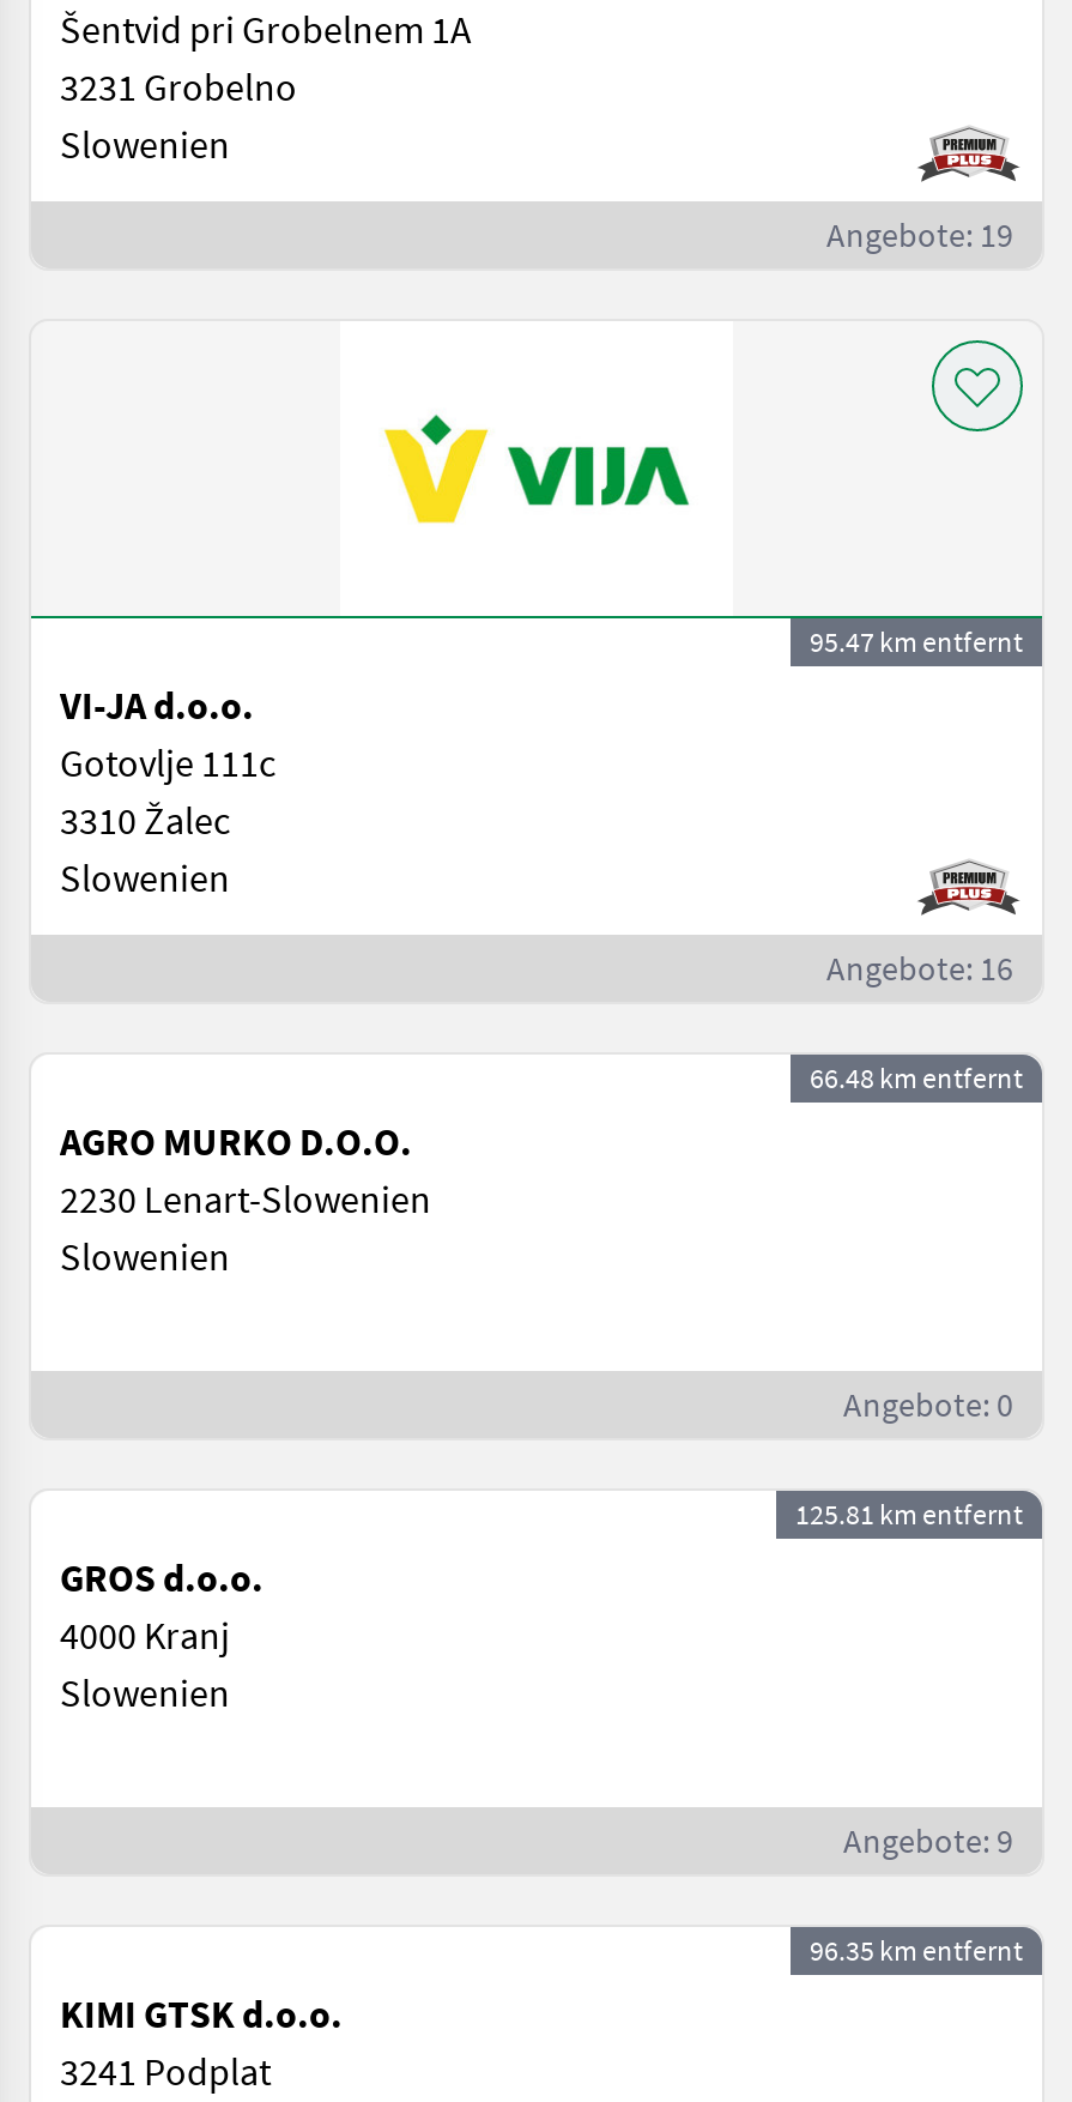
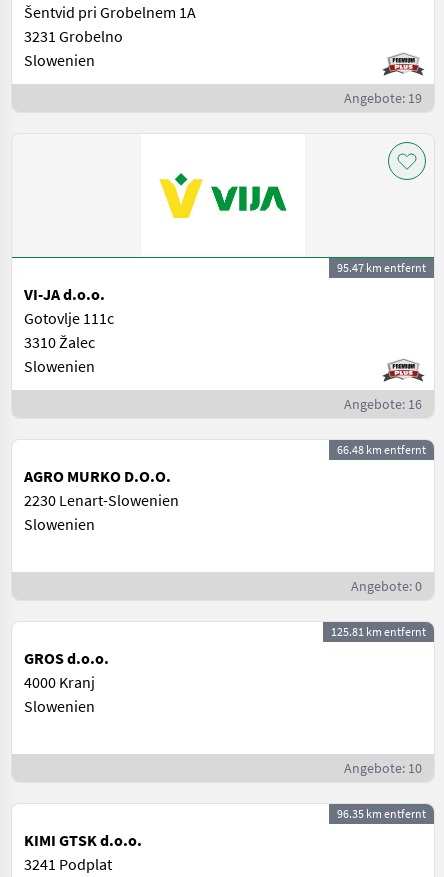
- Angebote: 9
+ Angebote: 10
